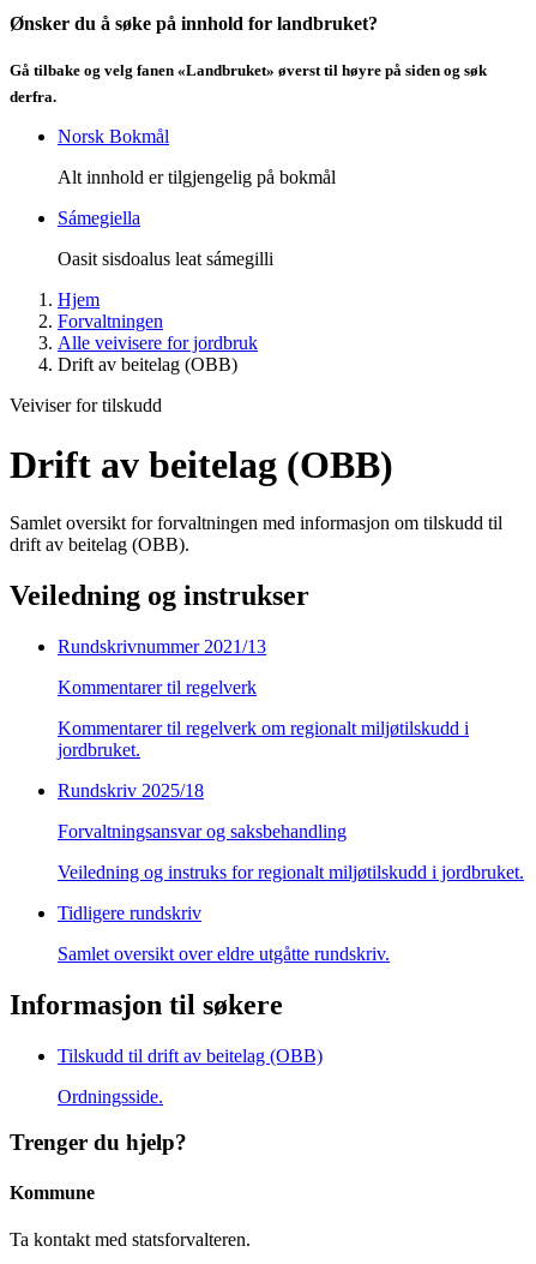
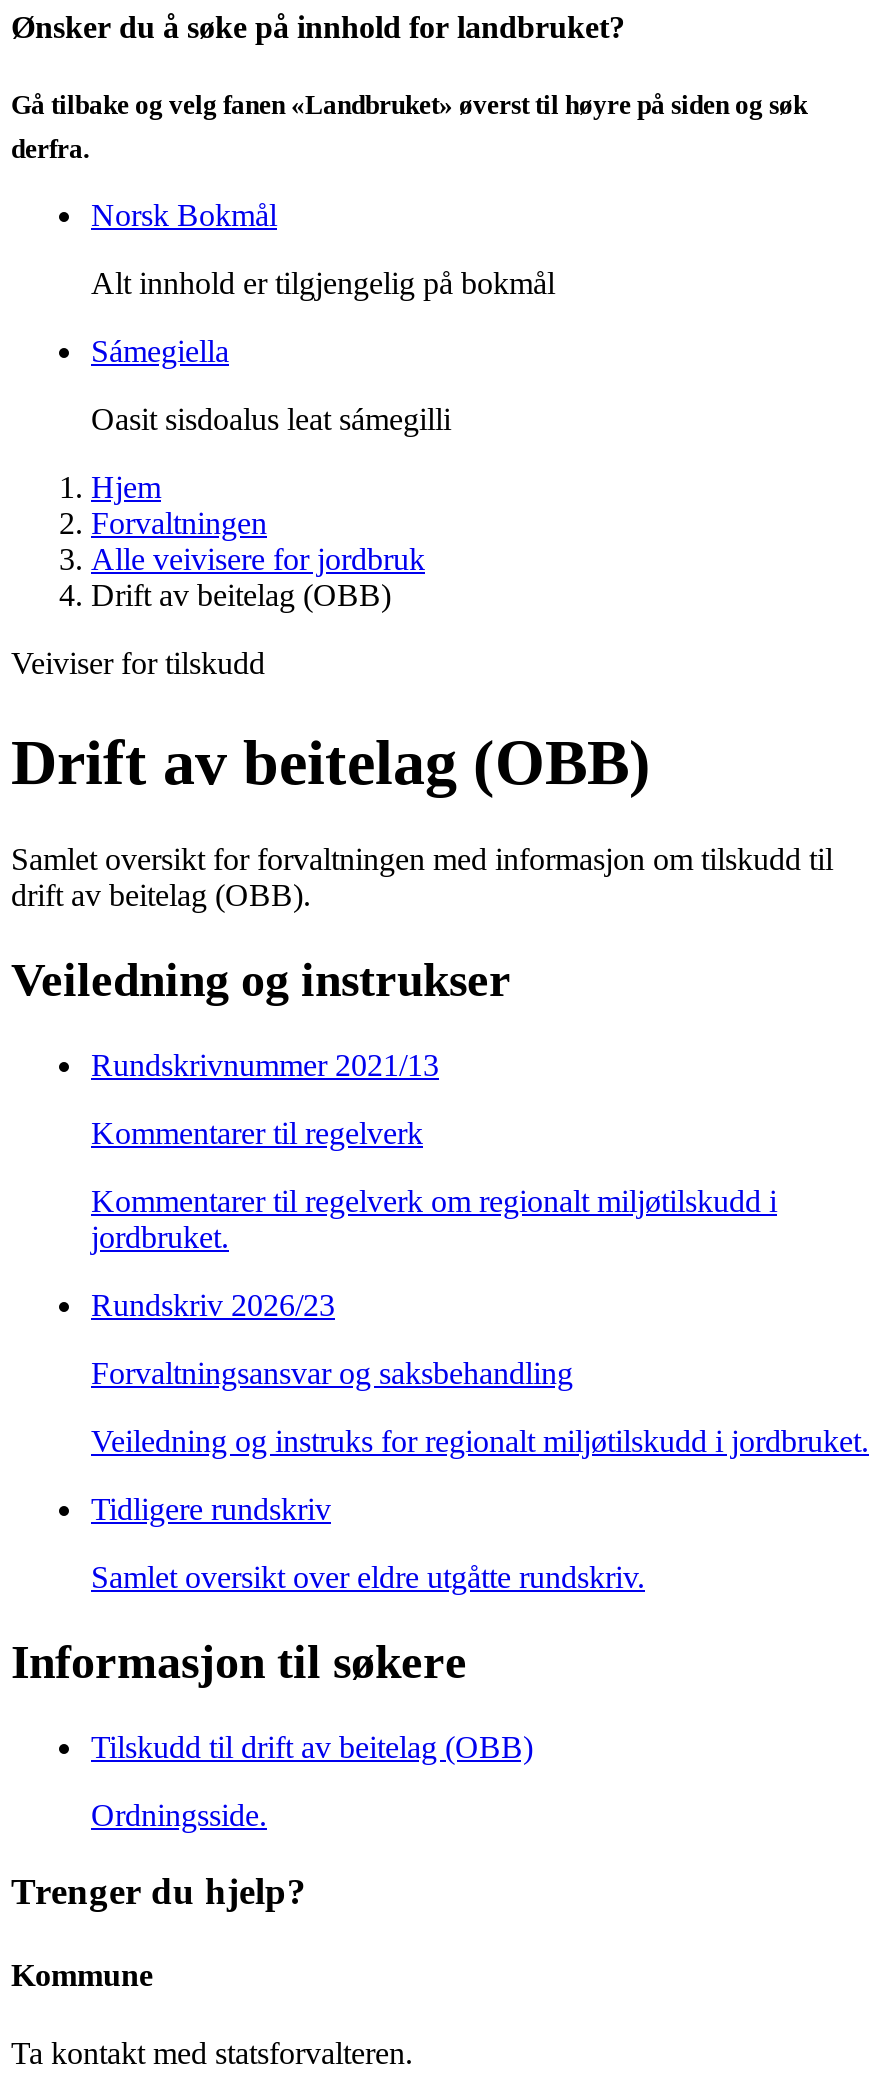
- Rundskriv 2025/18
+ Rundskriv 2026/23
